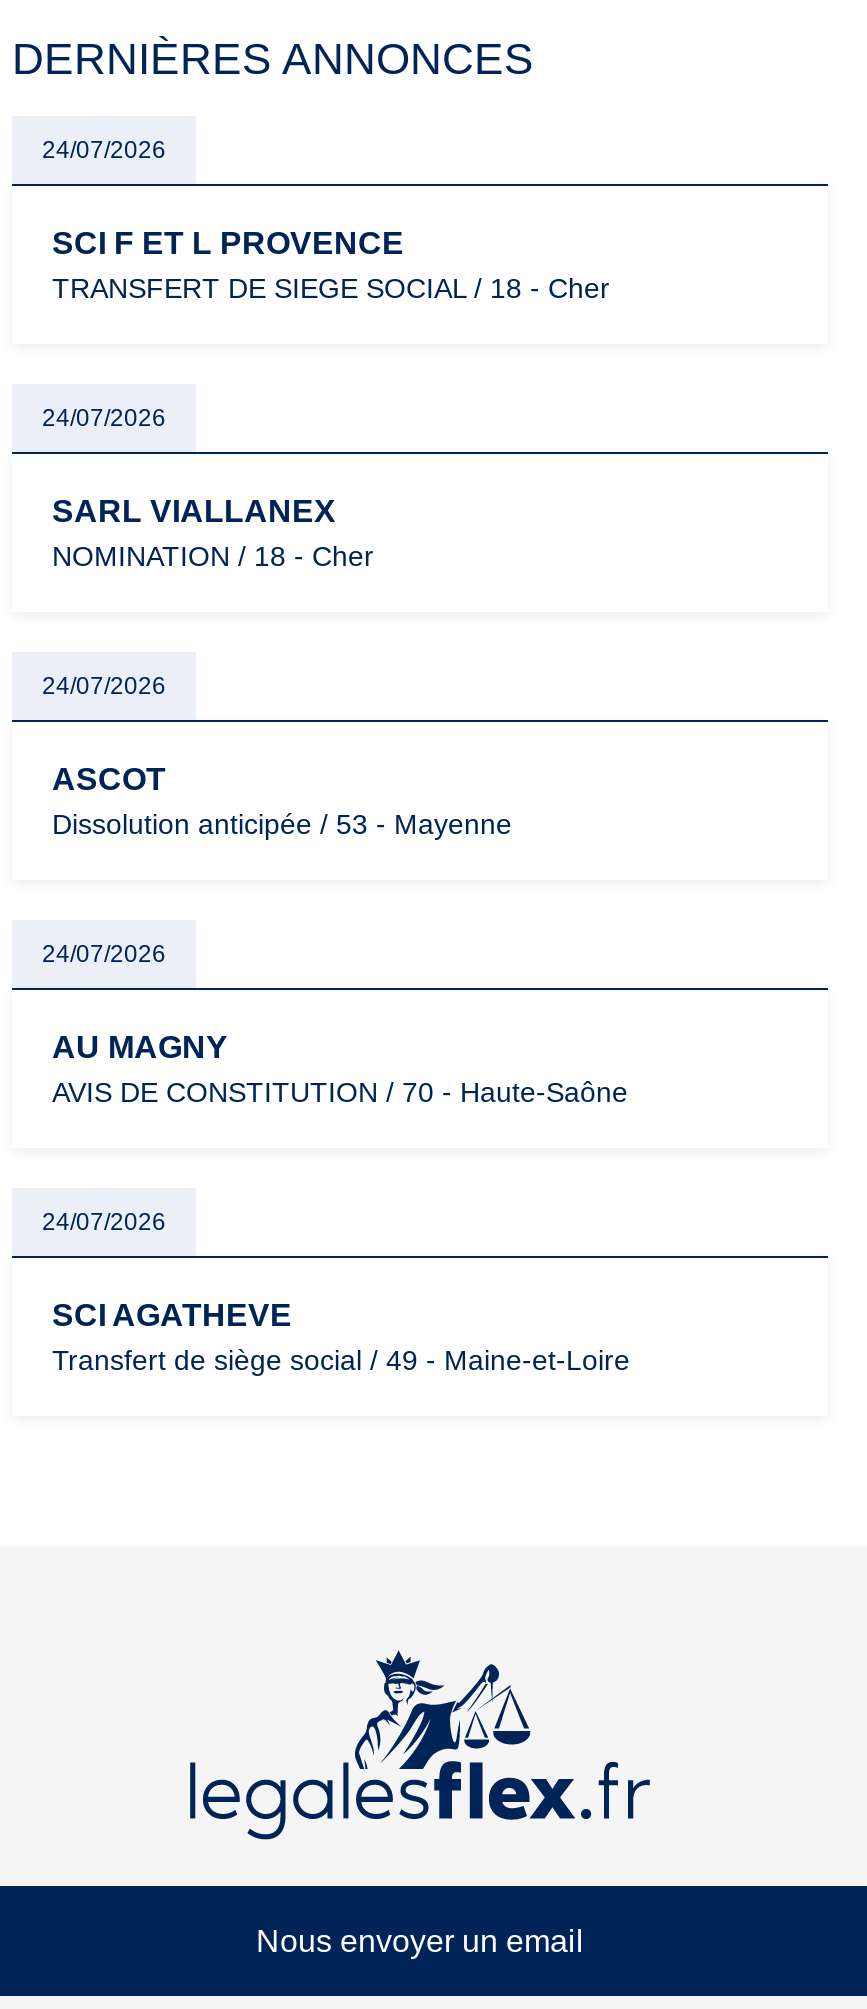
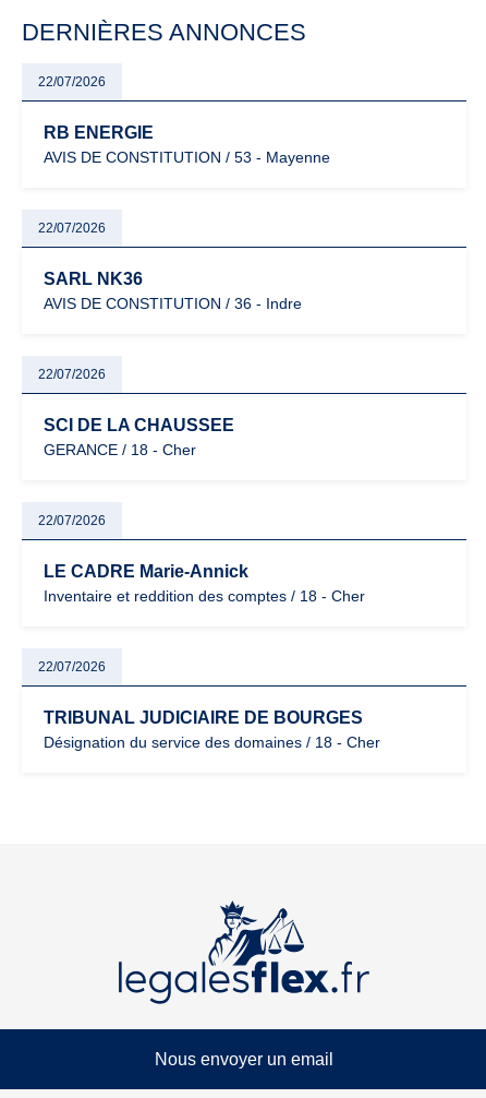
- 24/07/2026
+ 22/07/2026

- SCI F ET L PROVENCE
- TRANSFERT DE SIEGE SOCIAL / 18 - Cher
+ RB ENERGIE
+ AVIS DE CONSTITUTION / 53 - Mayenne

- 24/07/2026
+ 22/07/2026

- SARL VIALLANEX
- NOMINATION / 18 - Cher
+ SARL NK36
+ AVIS DE CONSTITUTION / 36 - Indre

- 24/07/2026
+ 22/07/2026

- ASCOT
- Dissolution anticipée / 53 - Mayenne
+ SCI DE LA CHAUSSEE
+ GERANCE / 18 - Cher

- 24/07/2026
+ 22/07/2026

- AU MAGNY
- AVIS DE CONSTITUTION / 70 - Haute-Saône
+ LE CADRE Marie-Annick
+ Inventaire et reddition des comptes / 18 - Cher

- 24/07/2026
+ 22/07/2026

- SCI AGATHEVE
- Transfert de siège social / 49 - Maine-et-Loire
+ TRIBUNAL JUDICIAIRE DE BOURGES
+ Désignation du service des domaines / 18 - Cher
